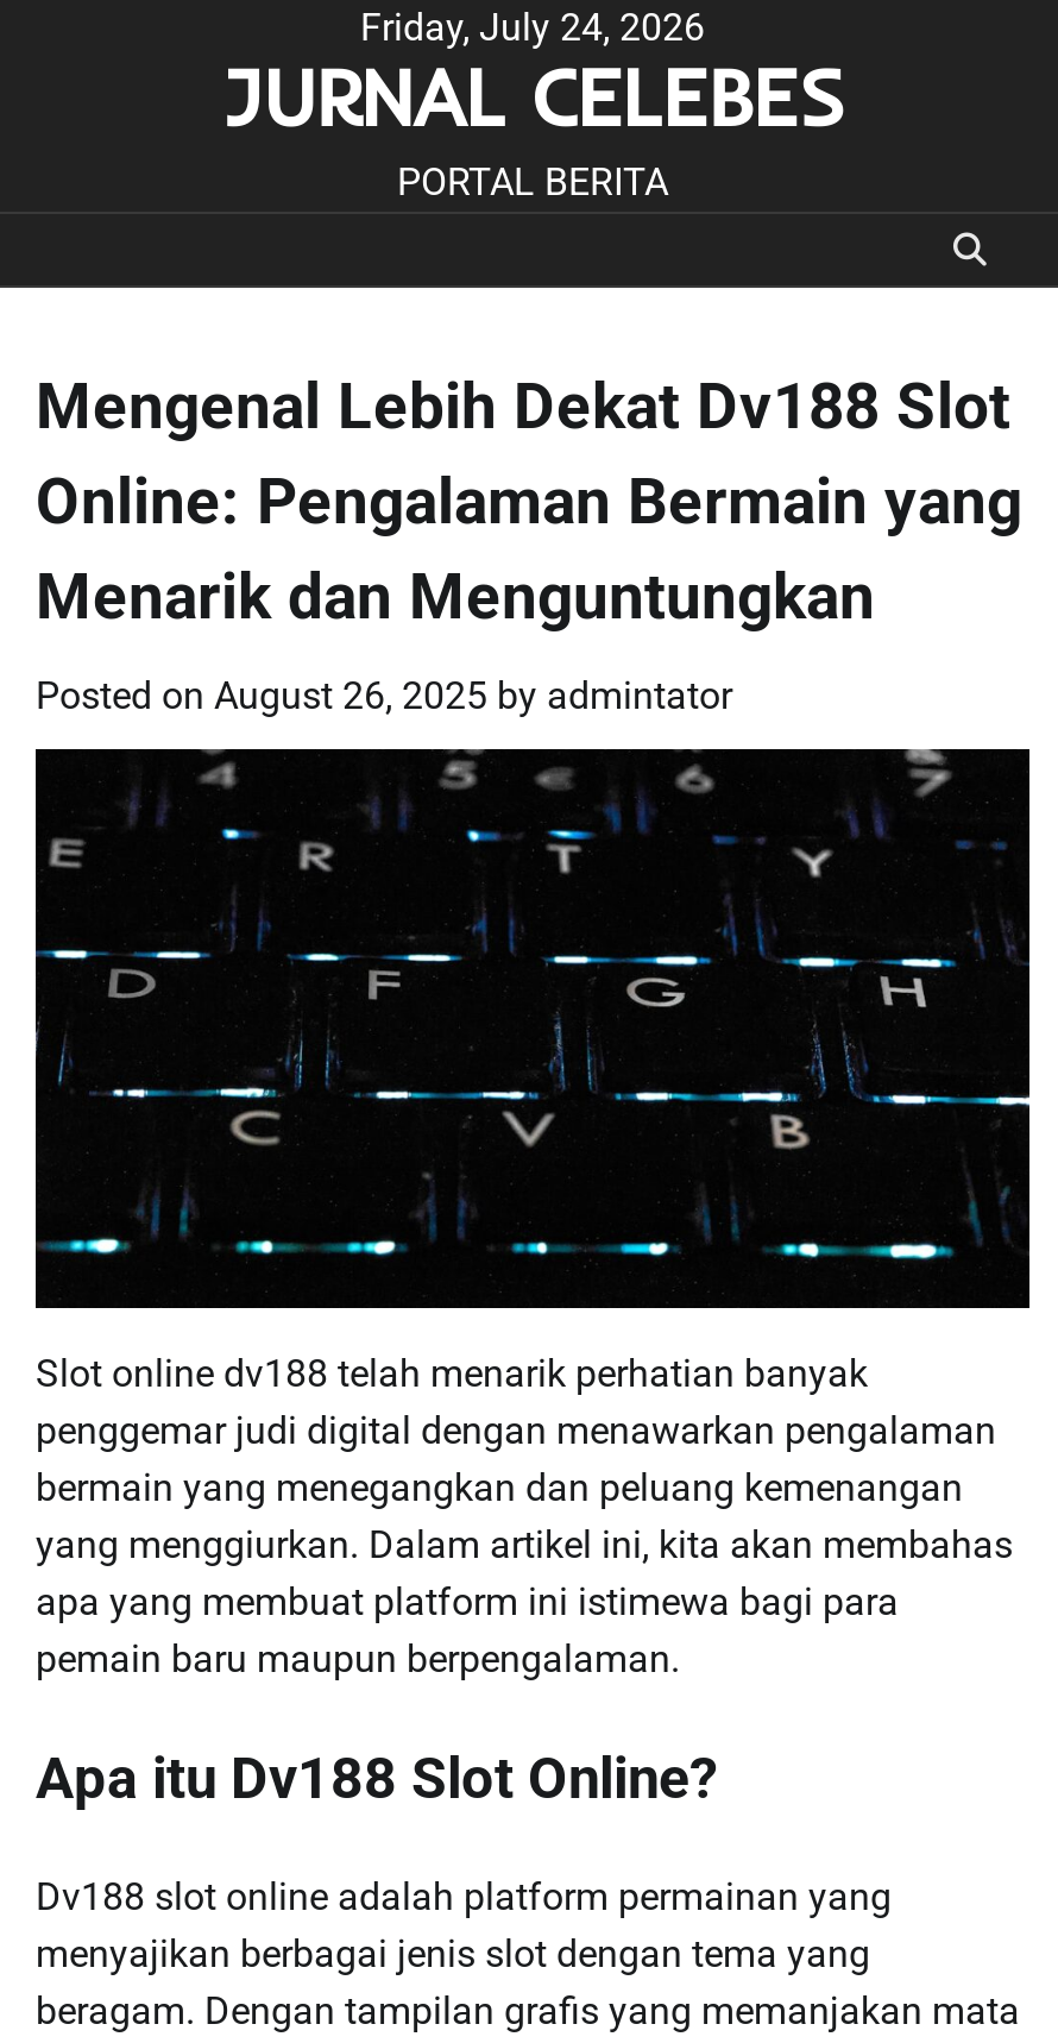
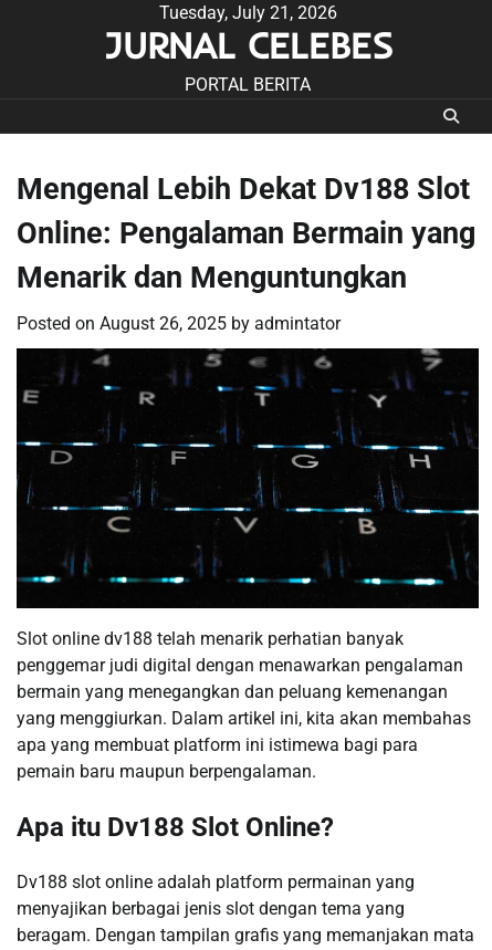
- Friday, July 24, 2026
+ Tuesday, July 21, 2026
